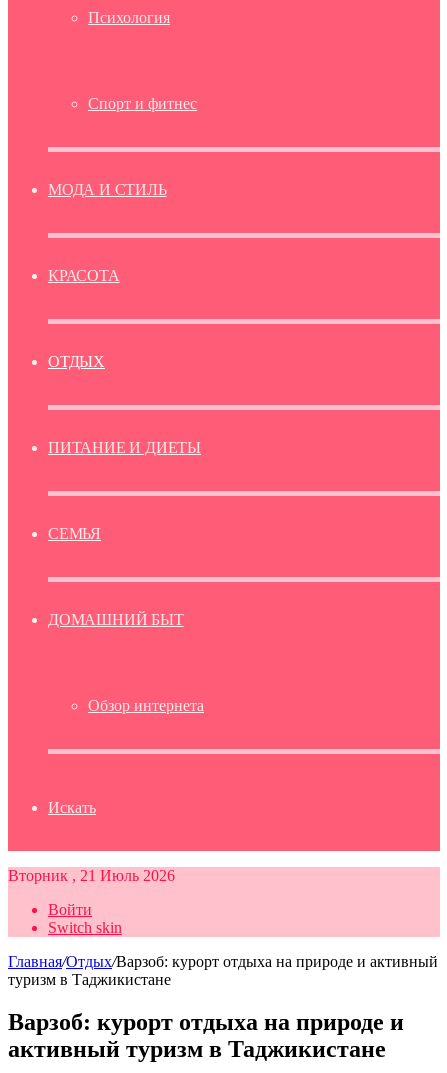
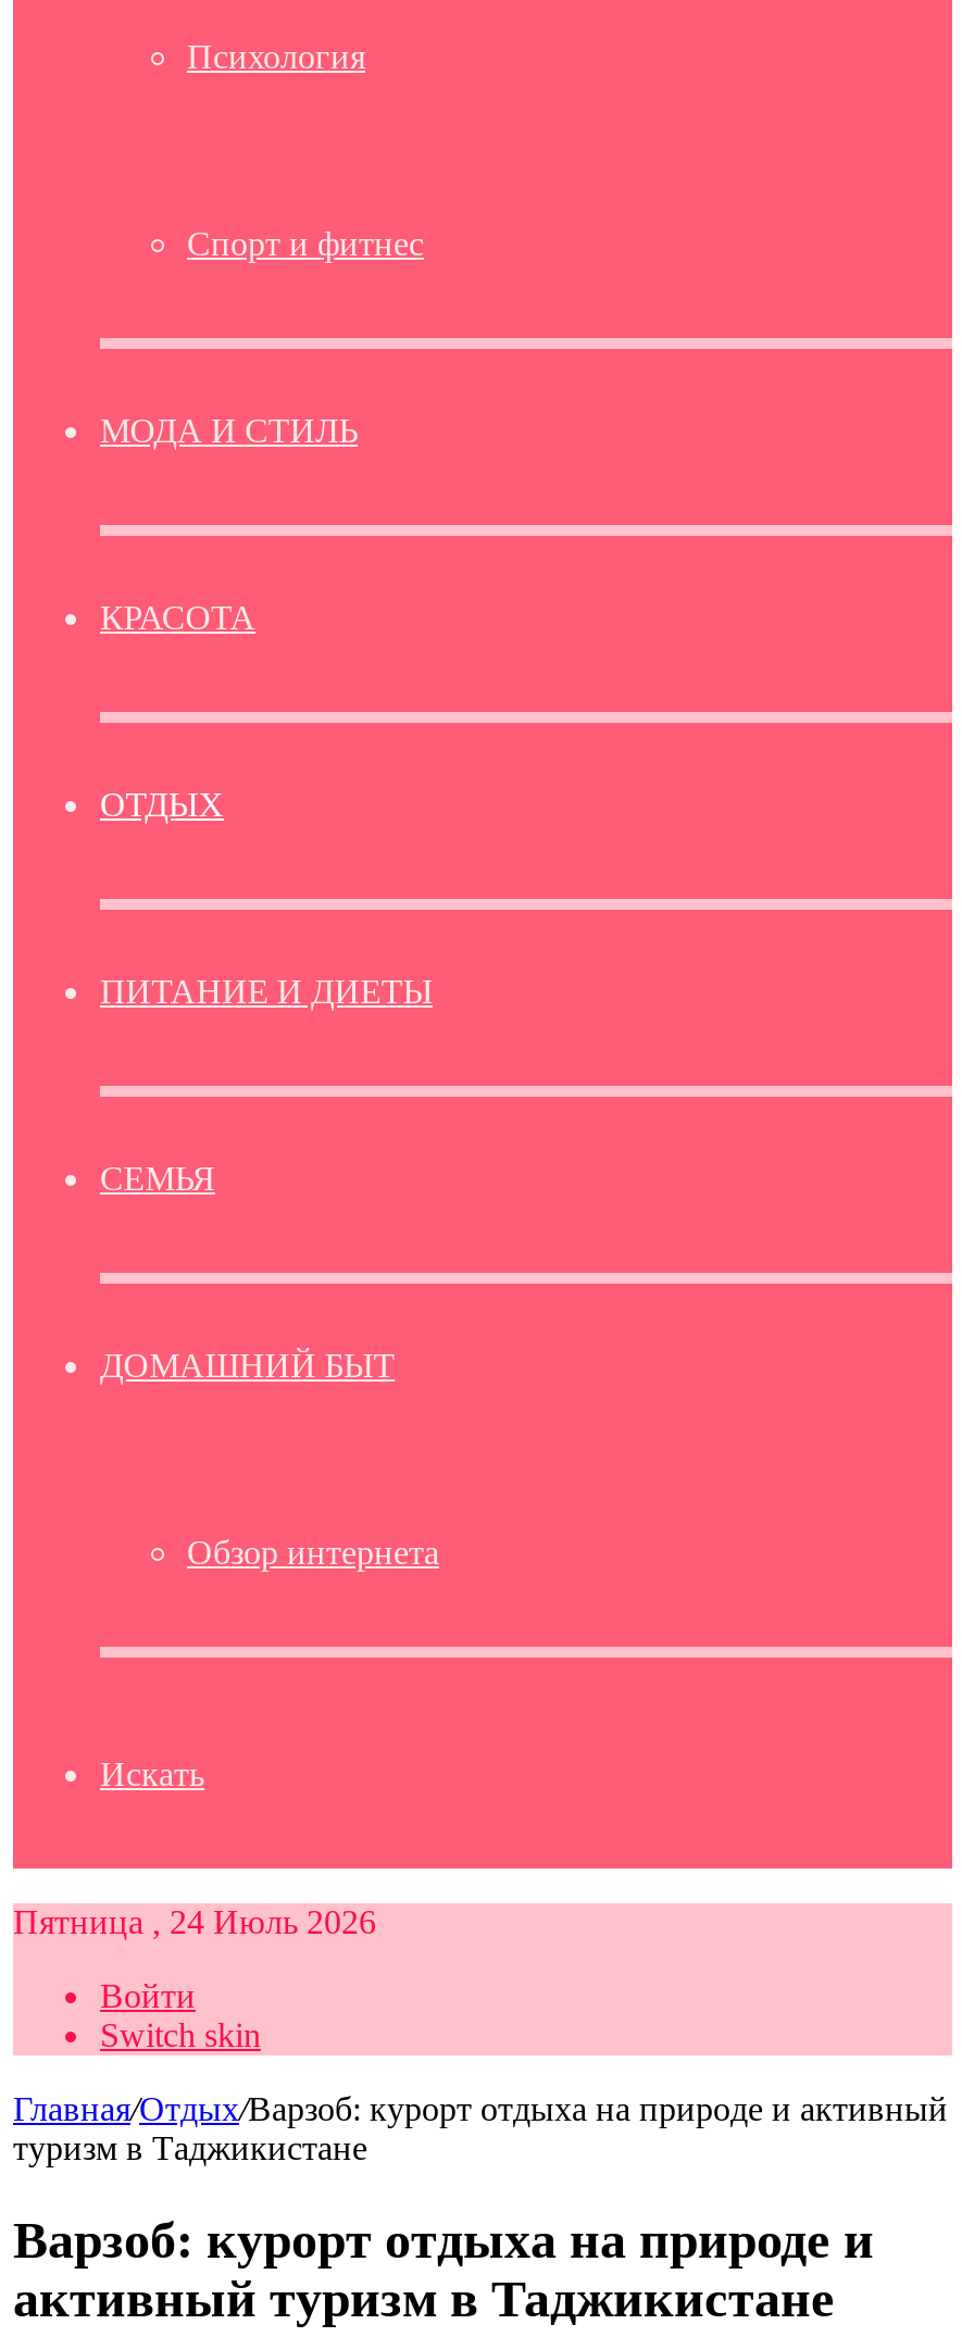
- Вторник , 21 Июль 2026
+ Пятница , 24 Июль 2026
